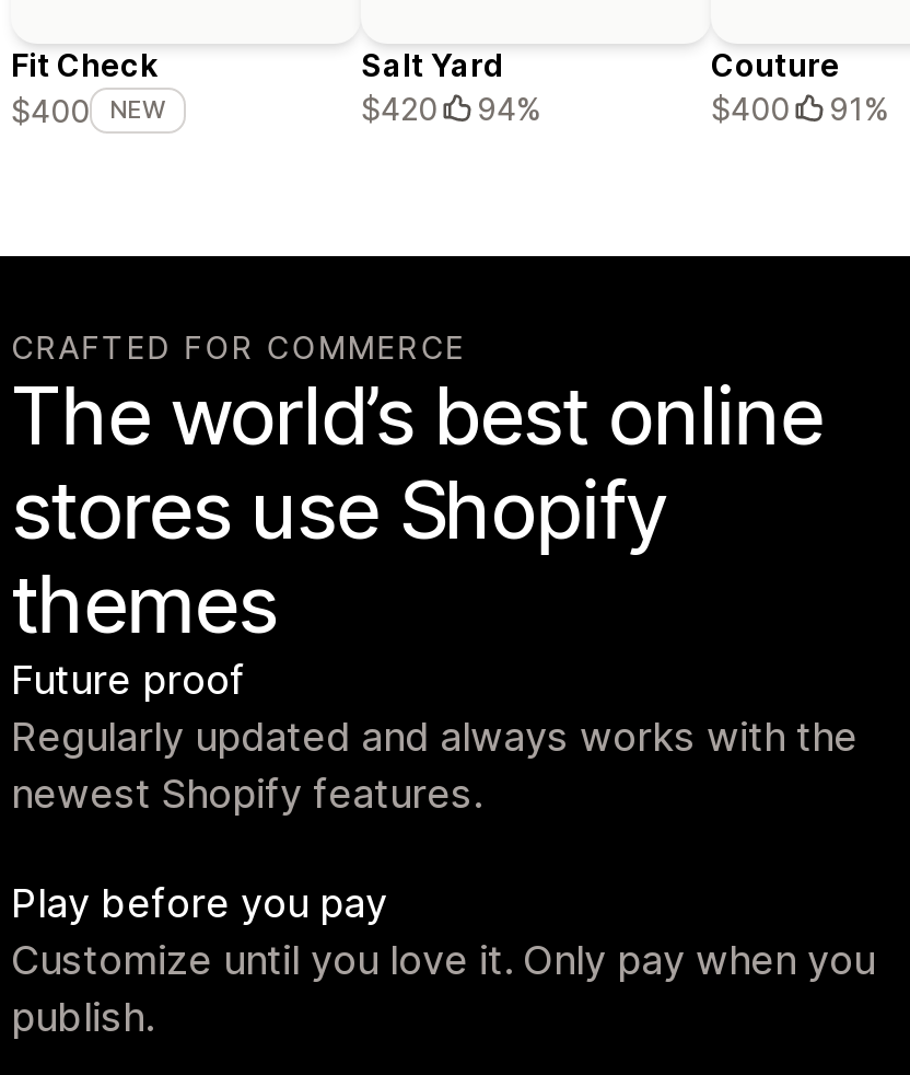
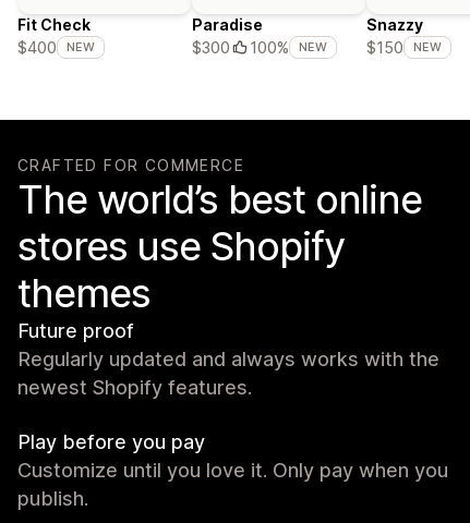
- Salt Yard
- $420
- 94%
+ Paradise
+ $300
+ 100%
+ NEW

- Couture
- $400
- 91%
+ Snazzy
+ $150
+ NEW
